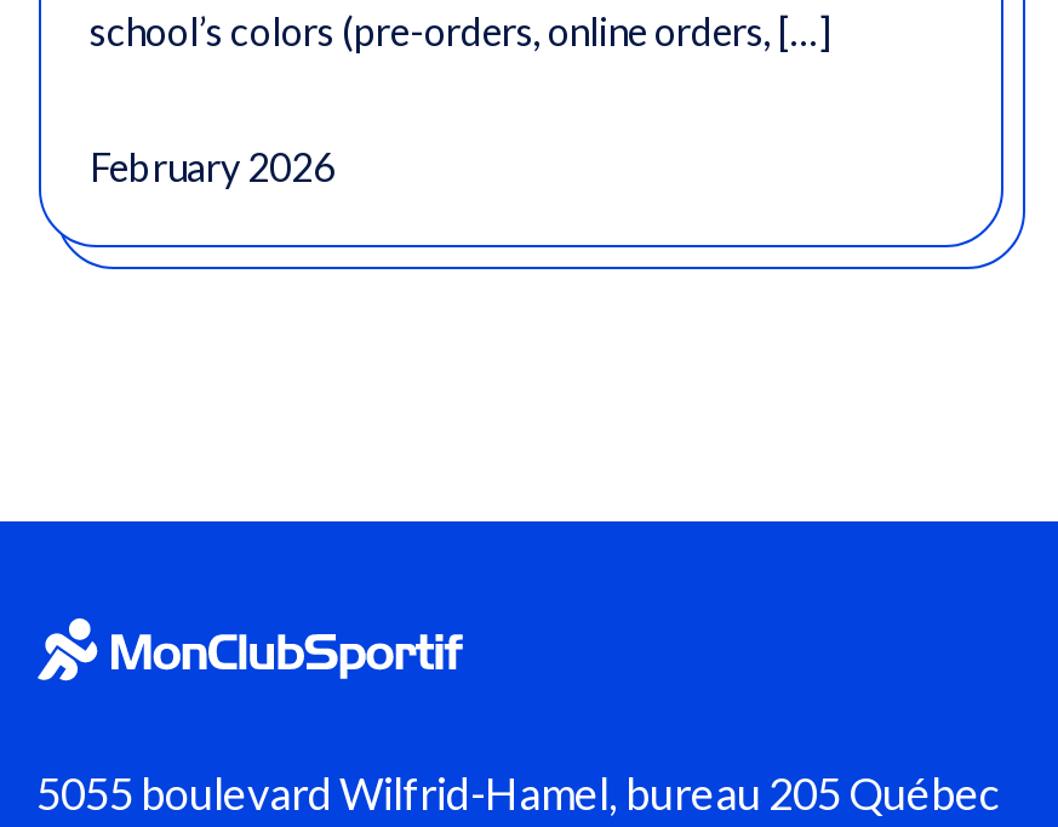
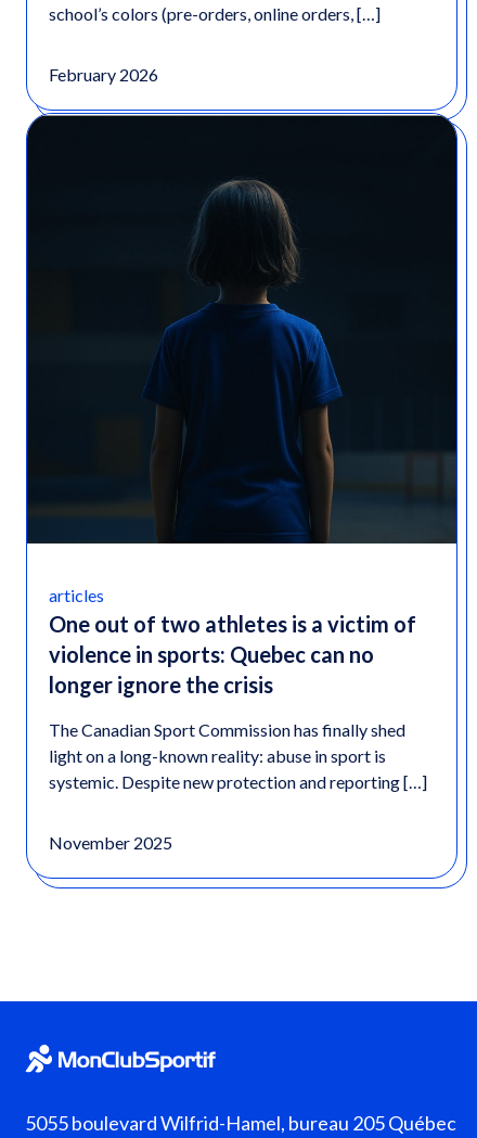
+ [image]
+ articles
+ One out of two athletes is a victim of
+ violence in sports: Quebec can no
+ longer ignore the crisis
+ The Canadian Sport Commission has finally shed
+ light on a long-known reality: abuse in sport is
+ systemic. Despite new protection and reporting […]
+ November 2025
